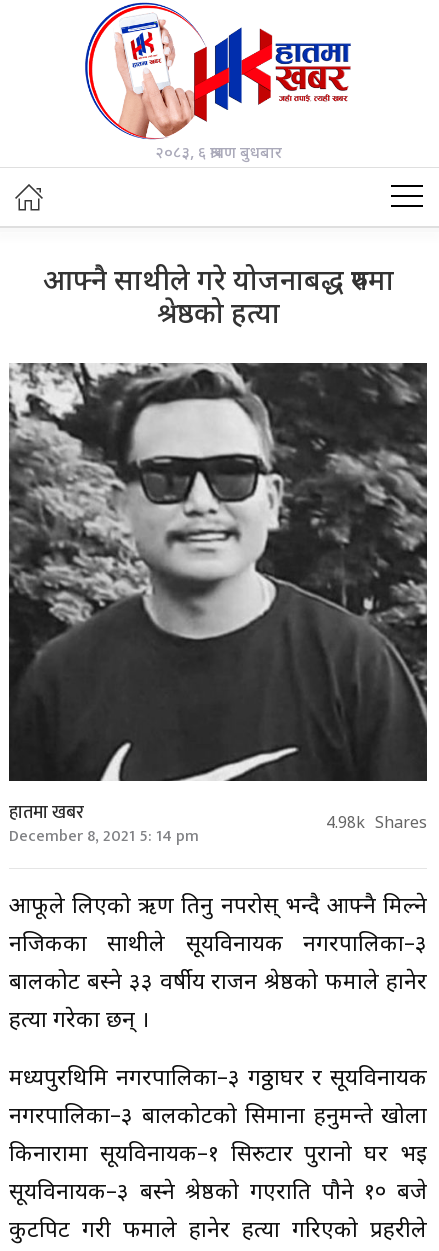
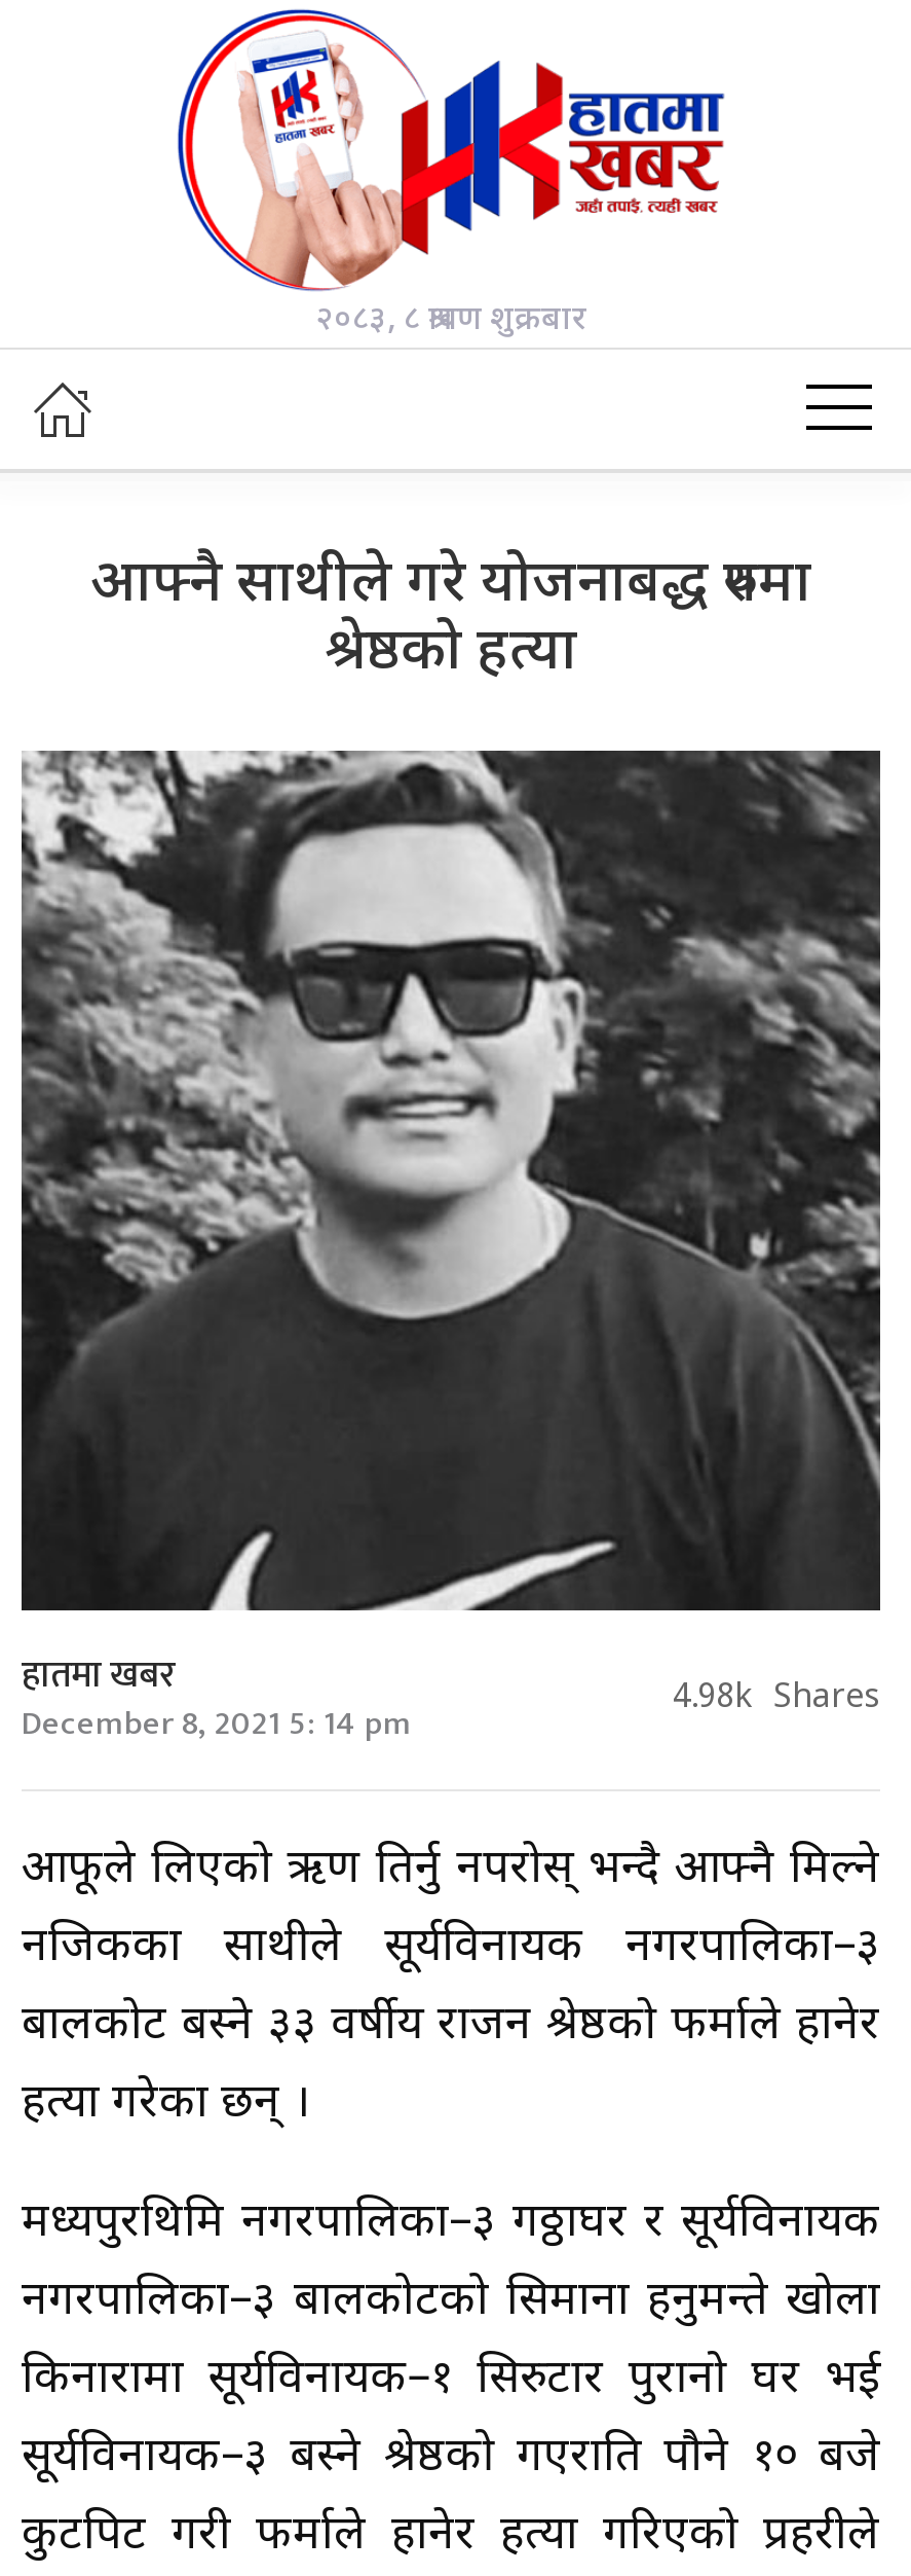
- २०८३, ६ श्रावण बुधबार
+ २०८३, ८ श्रावण शुक्रबार
